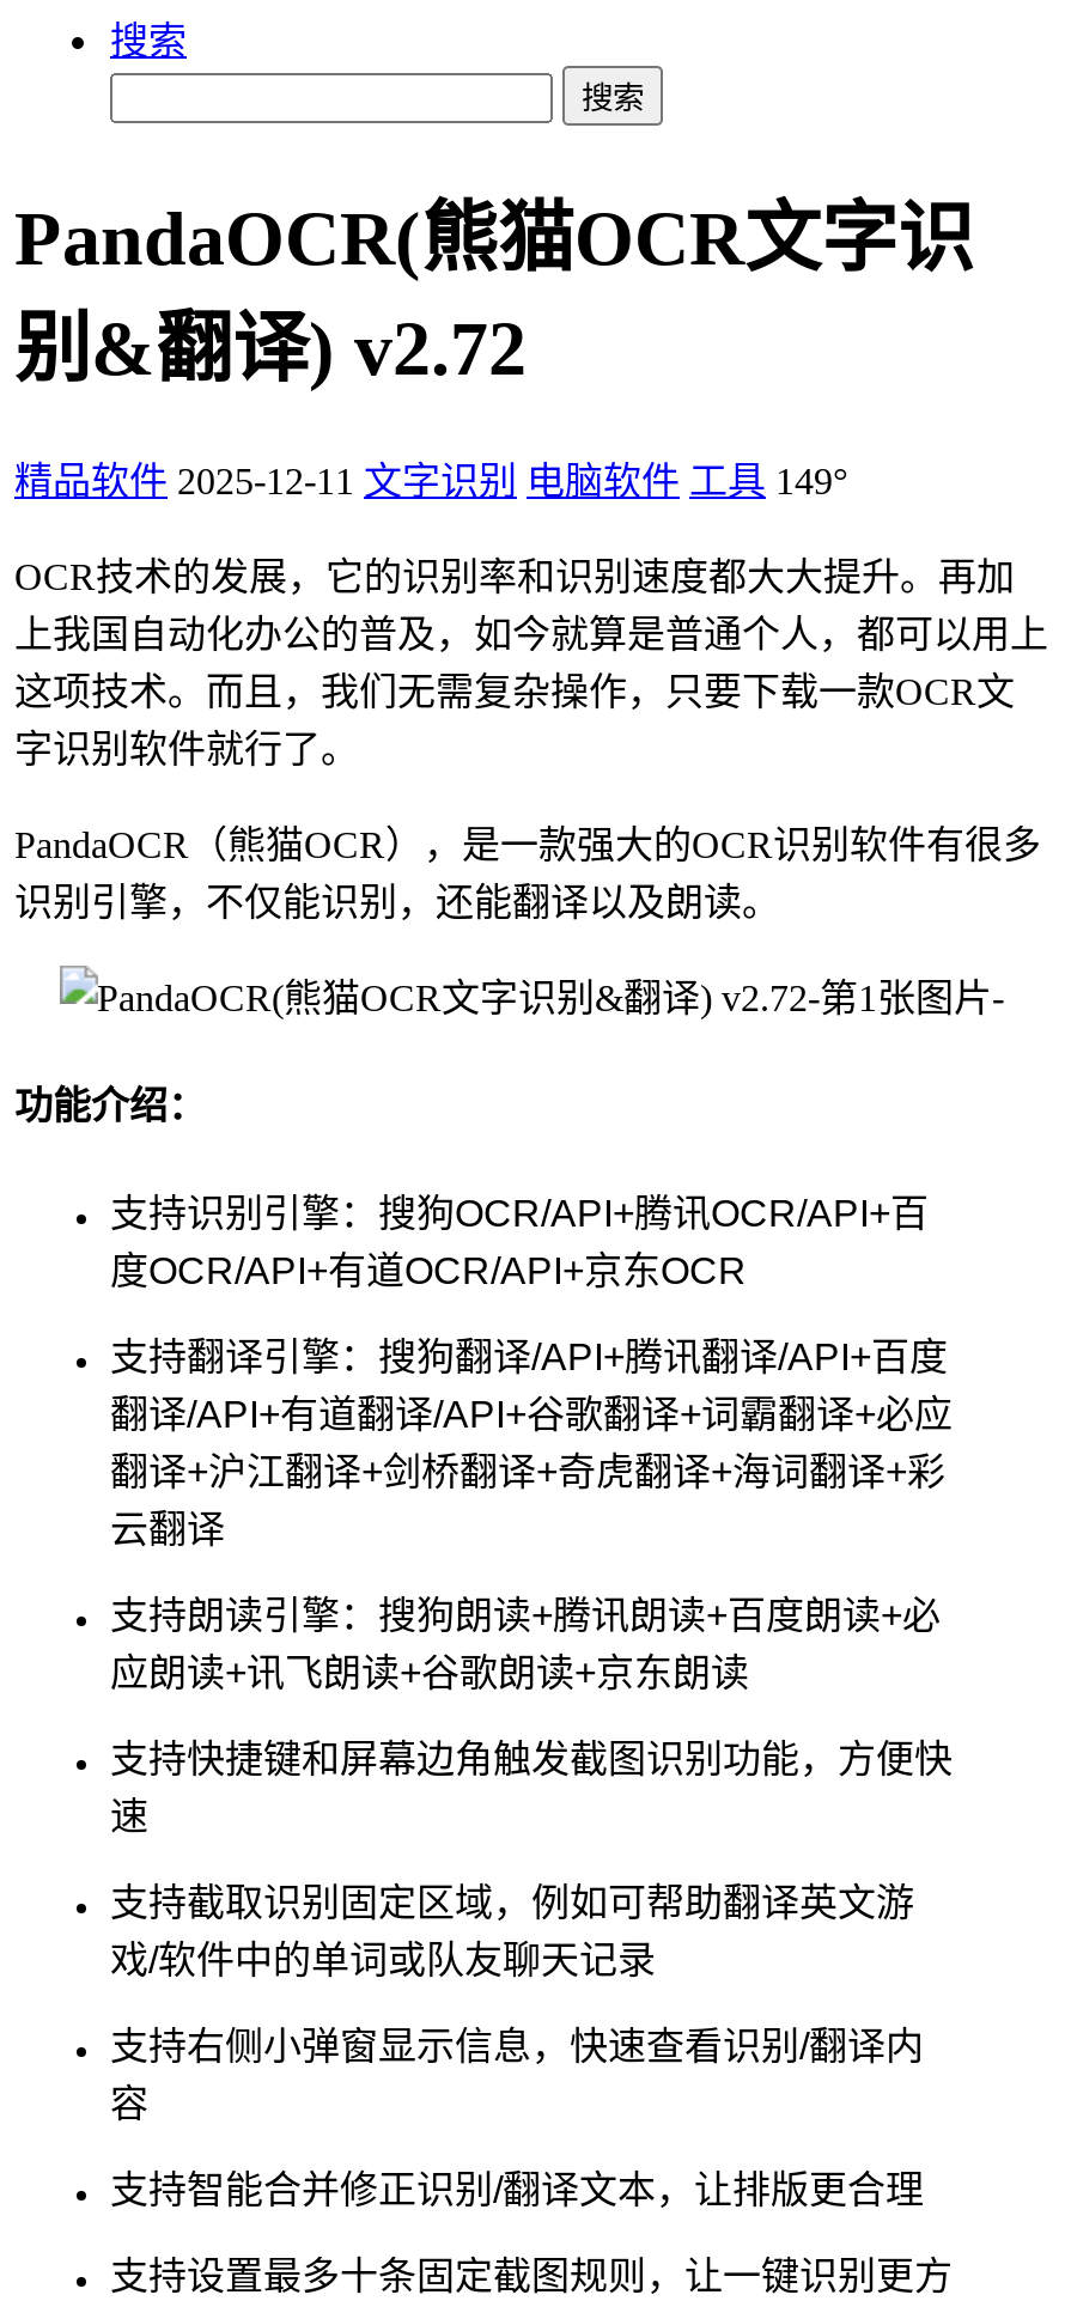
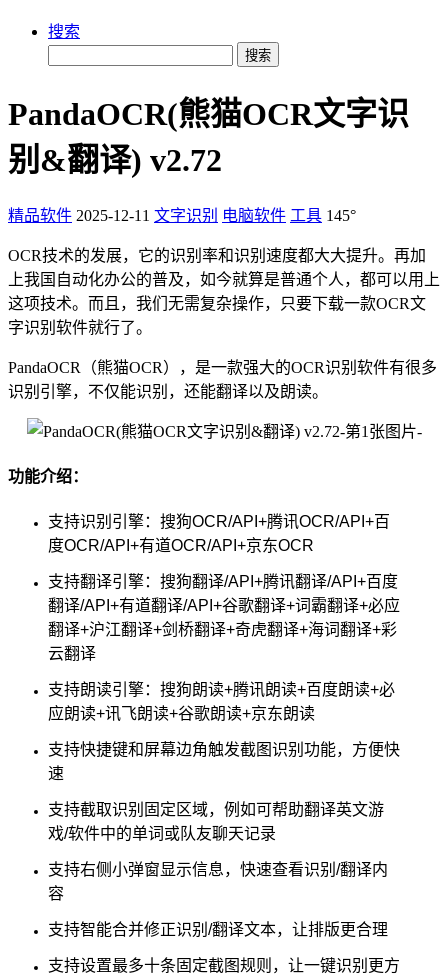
- 精品软件 2025-12-11 文字识别 电脑软件 工具 149°
+ 精品软件 2025-12-11 文字识别 电脑软件 工具 145°
